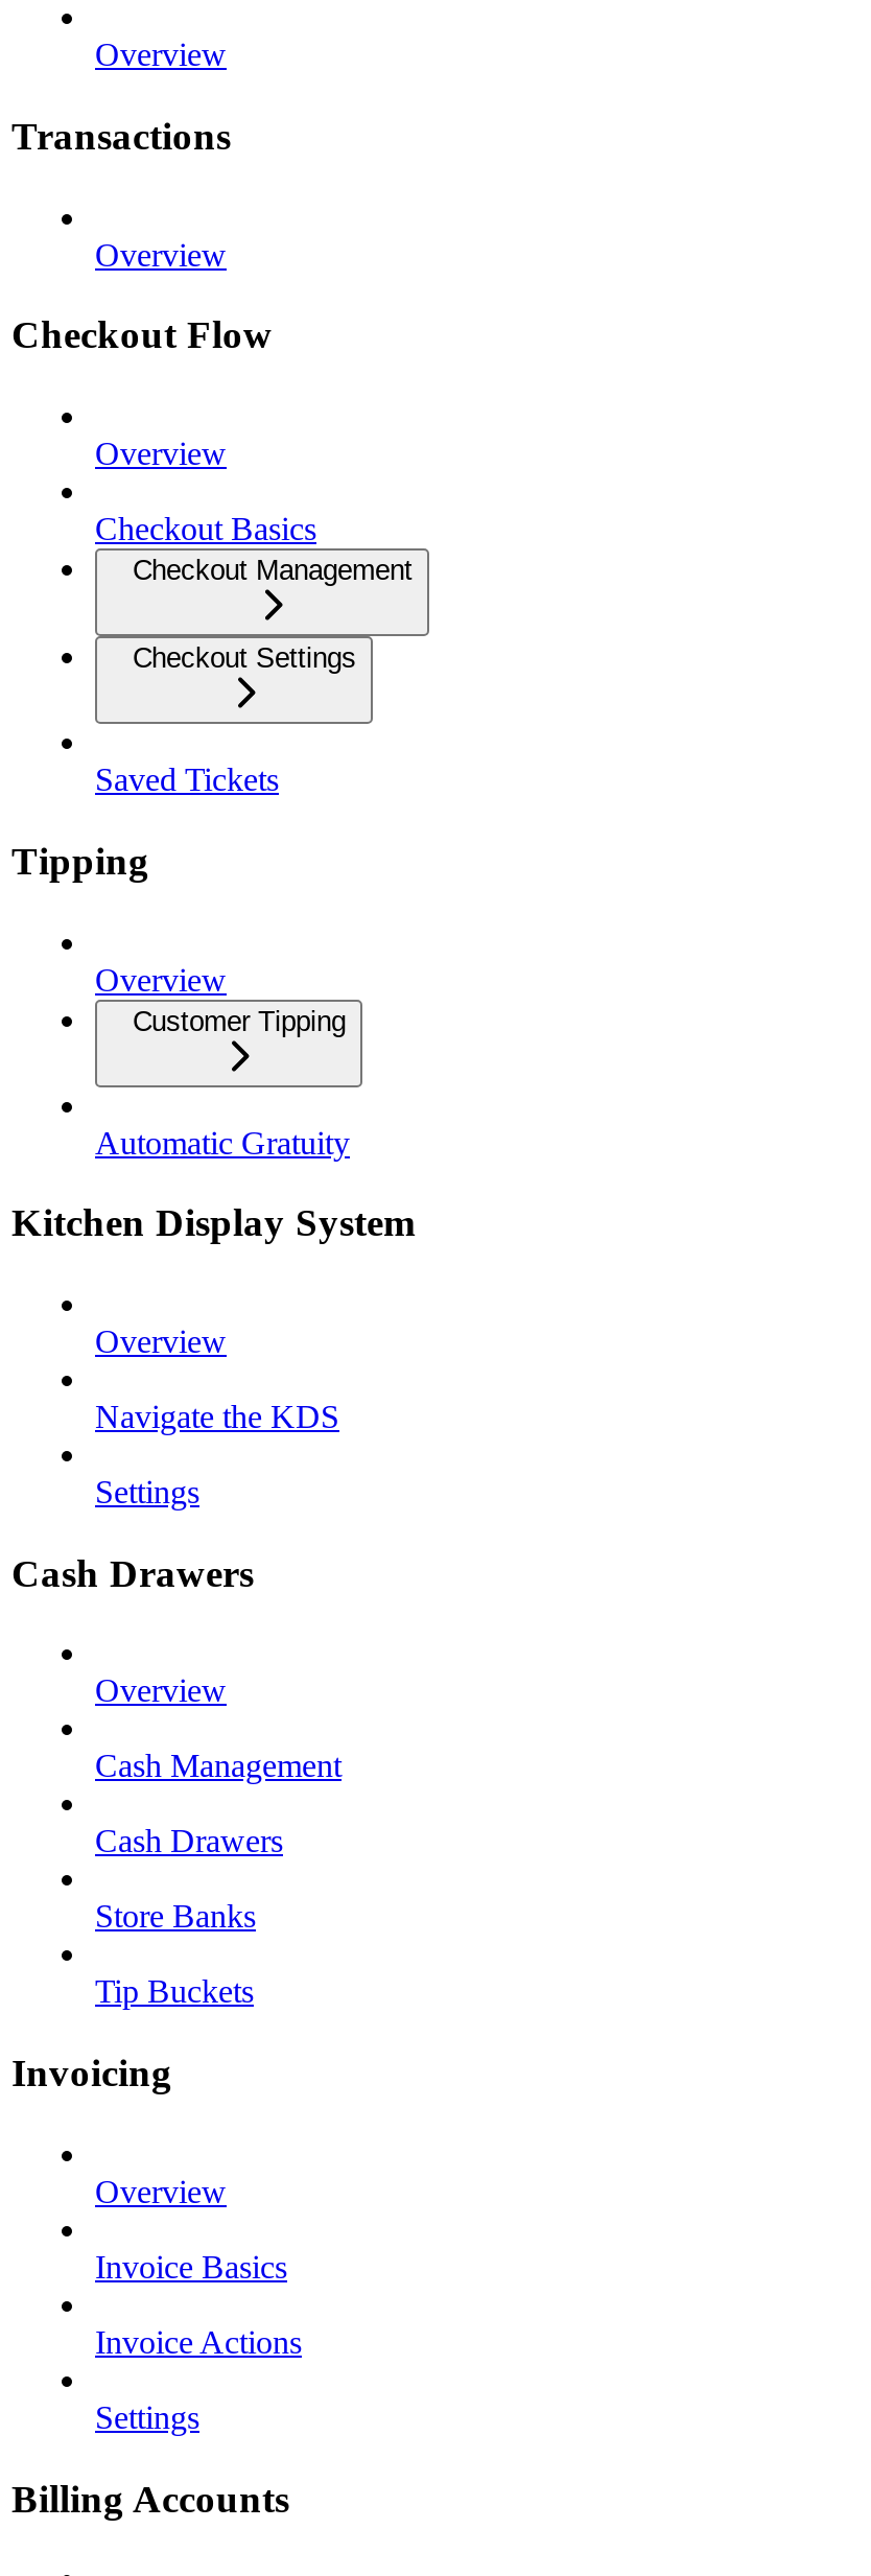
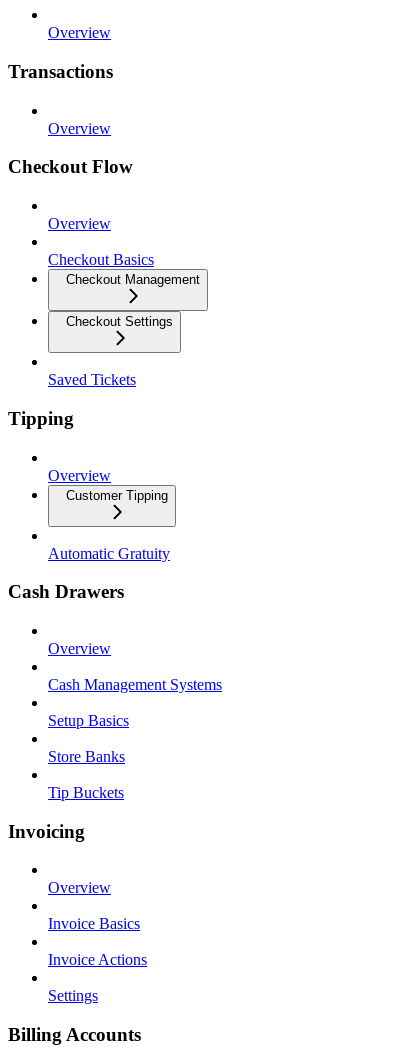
- Kitchen Display System
- Overview
- Navigate the KDS
- Settings

- Cash Management
+ Cash Management Systems

- Cash Drawers
+ Setup Basics
